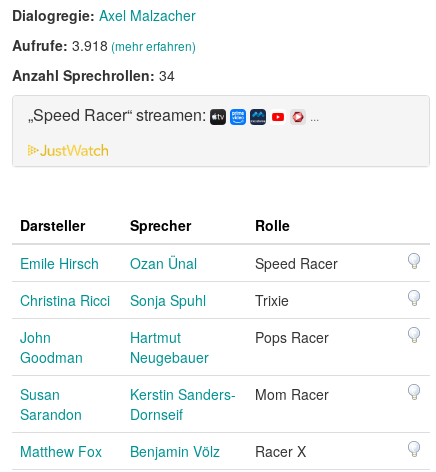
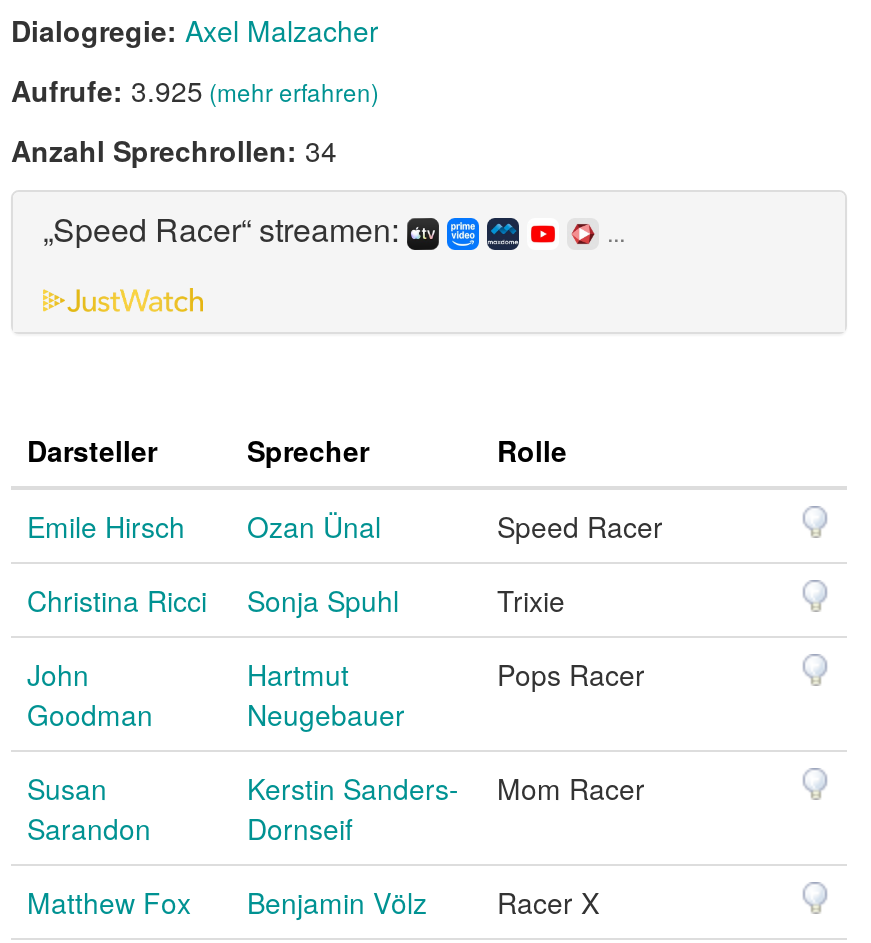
- Aufrufe: 3.918 (mehr erfahren)
+ Aufrufe: 3.925 (mehr erfahren)
